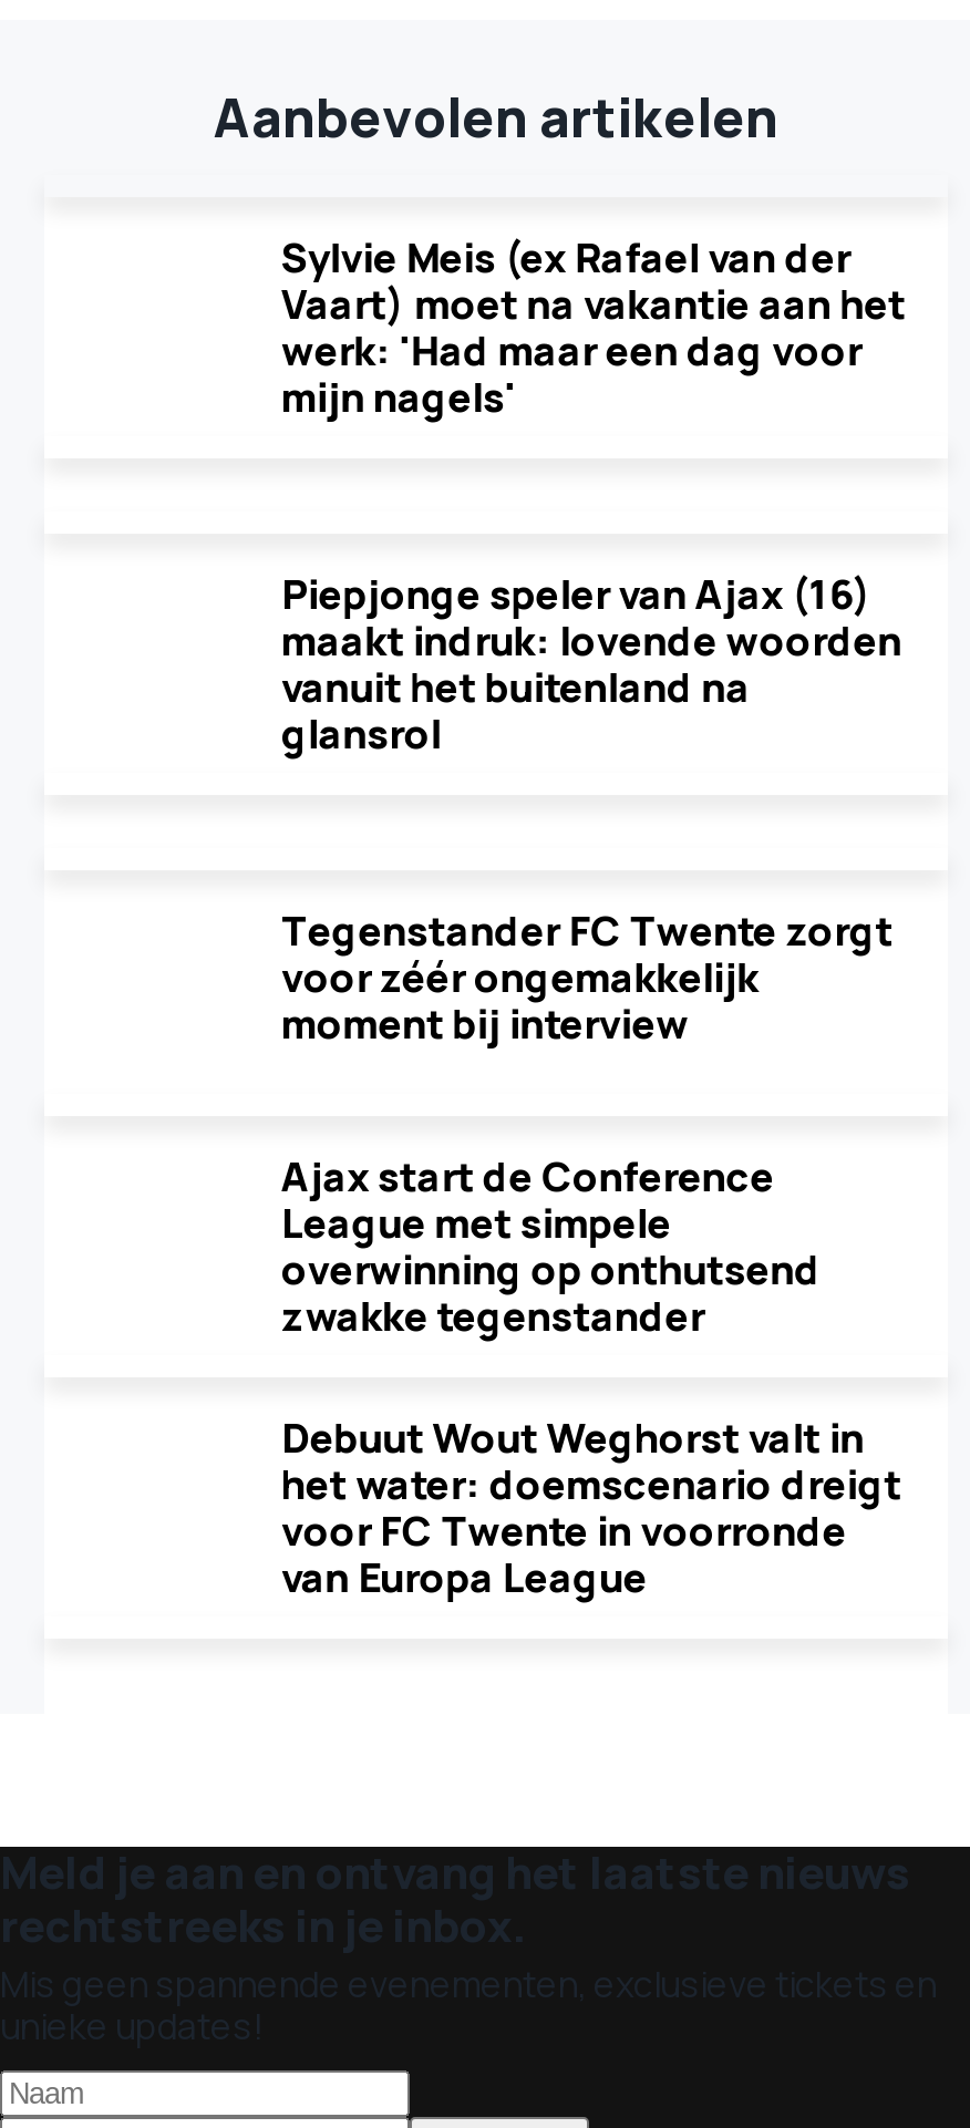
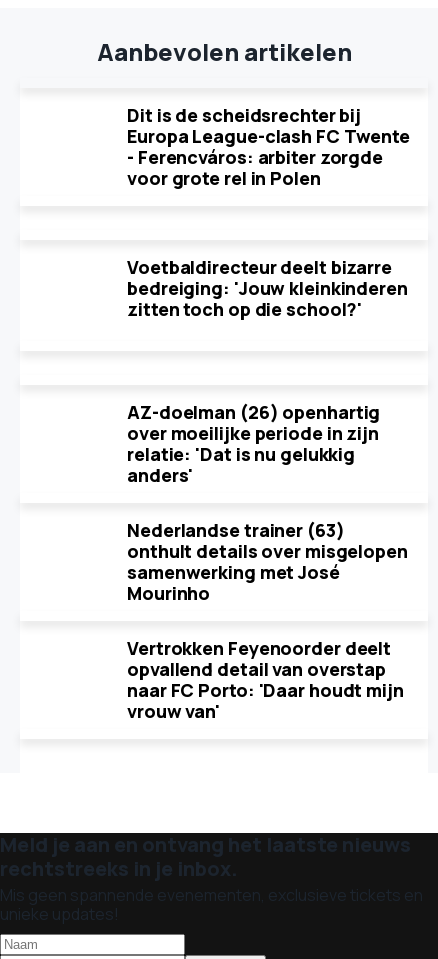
- Sylvie Meis (ex Rafael van der
- Vaart) moet na vakantie aan het
- werk: 'Had maar een dag voor
- mijn nagels'
+ Dit is de scheidsrechter bij
+ Europa League-clash FC Twente
+ - Ferencváros: arbiter zorgde
+ voor grote rel in Polen

- Piepjonge speler van Ajax (16)
- maakt indruk: lovende woorden
- vanuit het buitenland na
- glansrol
+ Voetbaldirecteur deelt bizarre
+ bedreiging: 'Jouw kleinkinderen
+ zitten toch op die school?'

- Tegenstander FC Twente zorgt
- voor zéér ongemakkelijk
- moment bij interview
+ AZ-doelman (26) openhartig
+ over moeilijke periode in zijn
+ relatie: 'Dat is nu gelukkig
+ anders'

- Ajax start de Conference
- League met simpele
- overwinning op onthutsend
- zwakke tegenstander
+ Nederlandse trainer (63)
+ onthult details over misgelopen
+ samenwerking met José
+ Mourinho

- Debuut Wout Weghorst valt in
- het water: doemscenario dreigt
- voor FC Twente in voorronde
- van Europa League
+ Vertrokken Feyenoorder deelt
+ opvallend detail van overstap
+ naar FC Porto: 'Daar houdt mijn
+ vrouw van'
